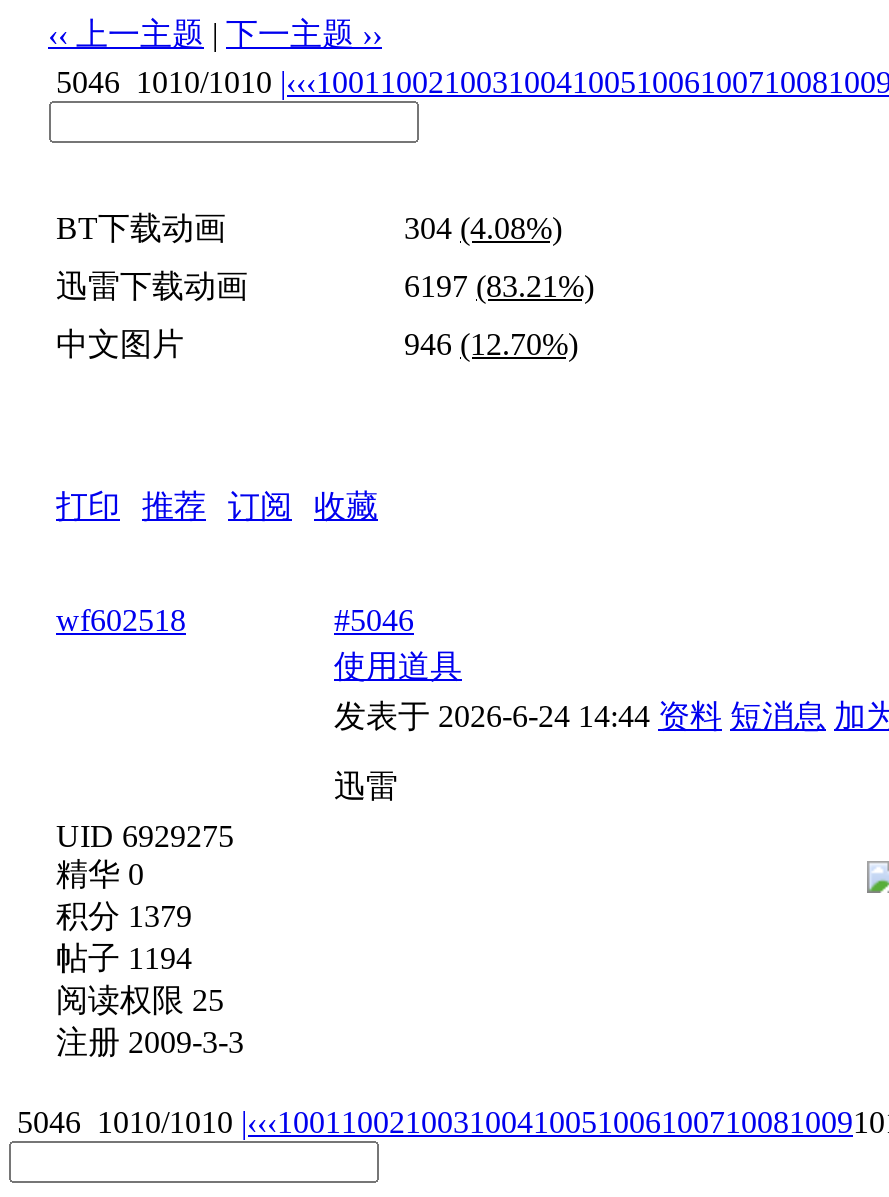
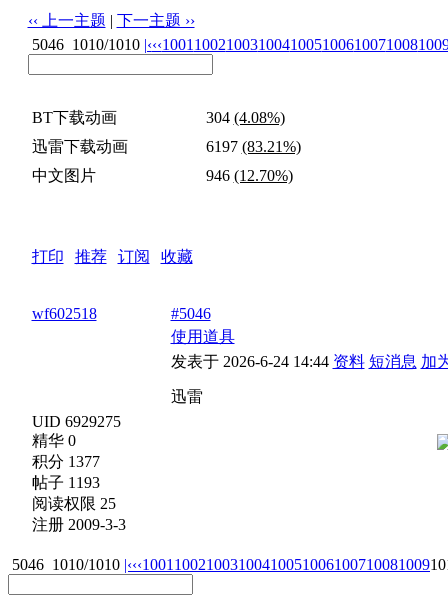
- 积分 1379
+ 积分 1377

- 帖子 1194
+ 帖子 1193
